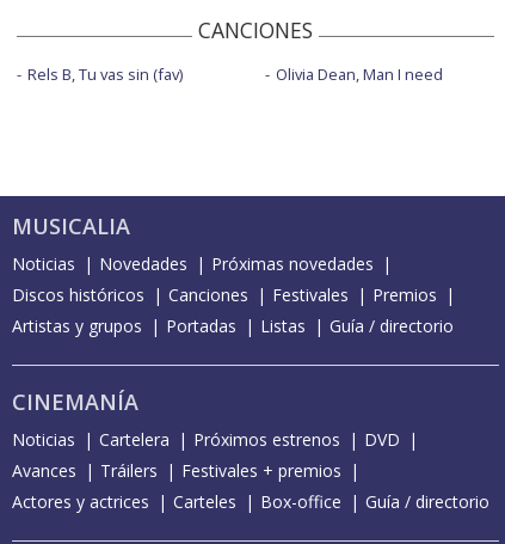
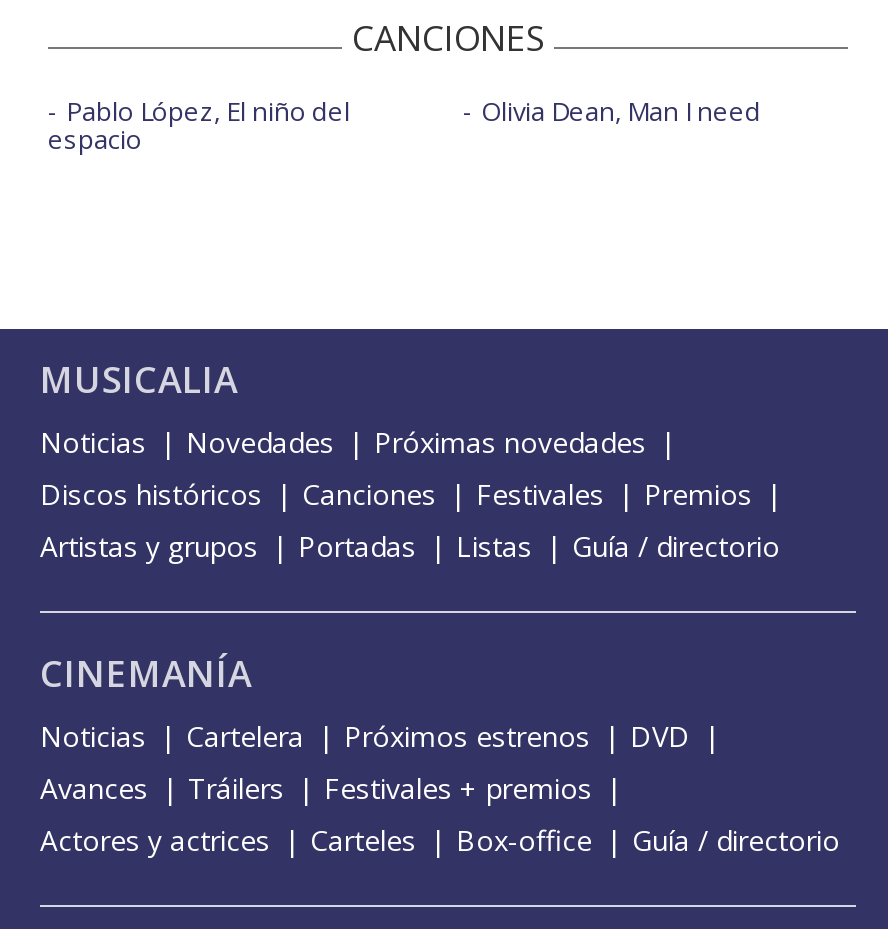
- Rels B, Tu vas sin (fav)
+ Pablo López, El niño del
+ espacio
